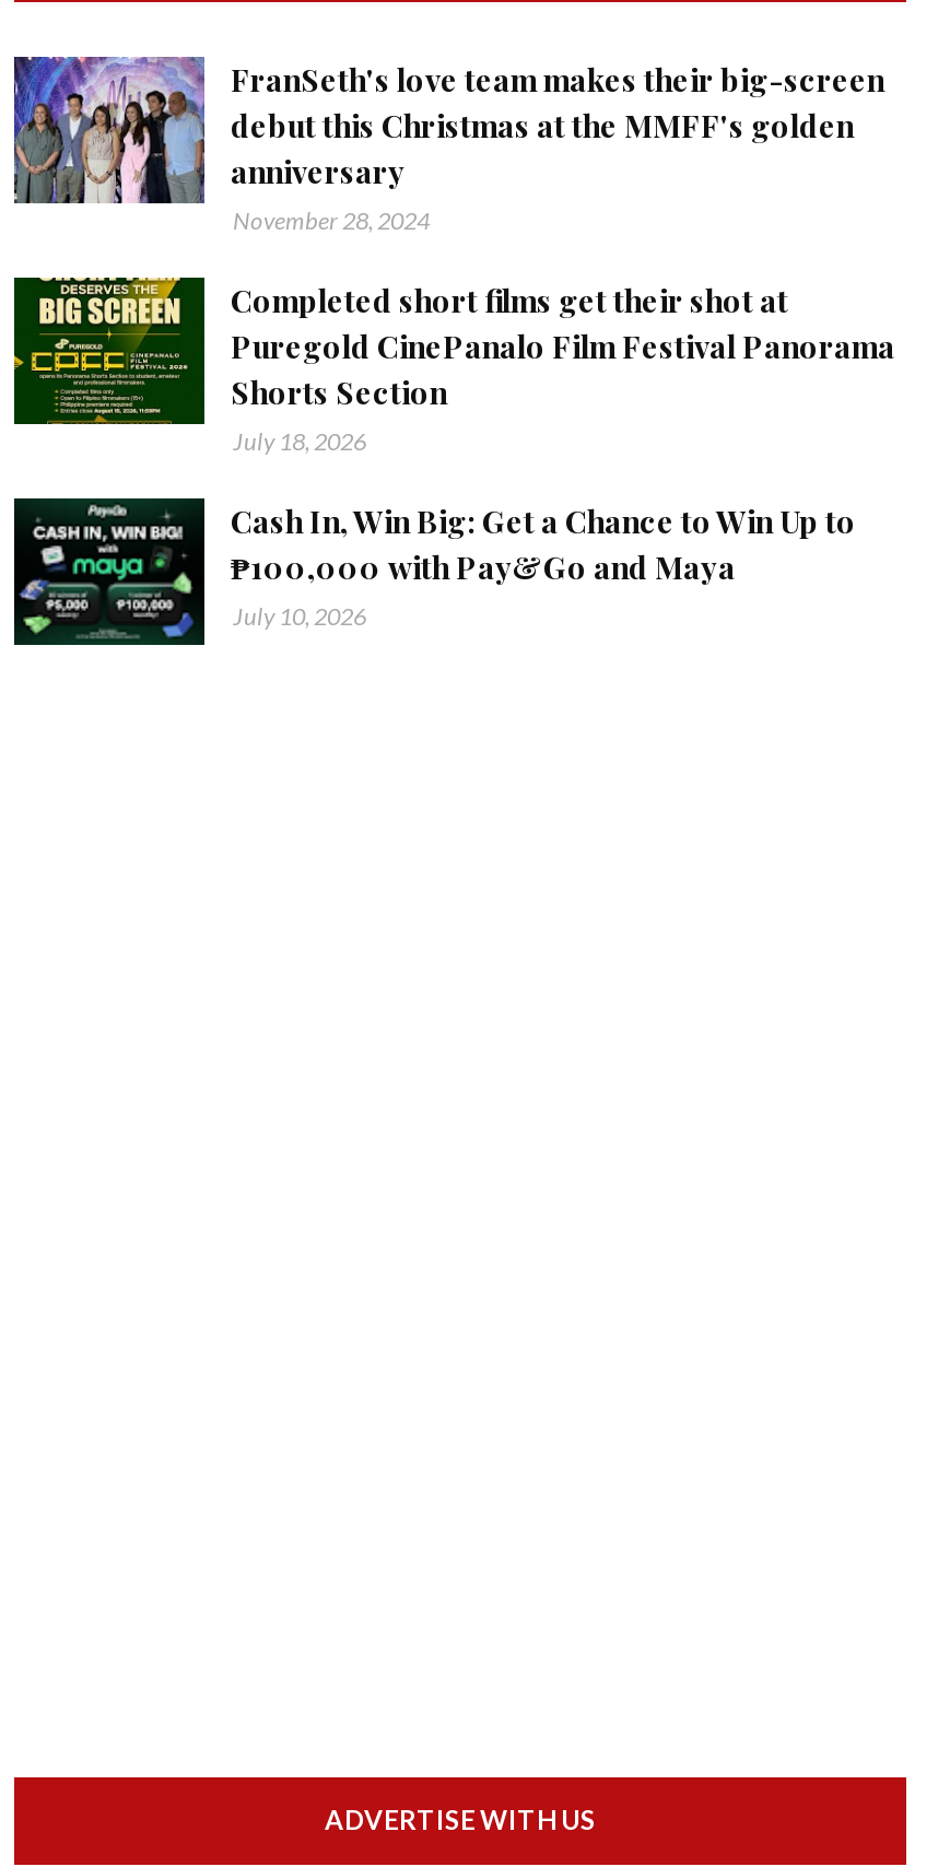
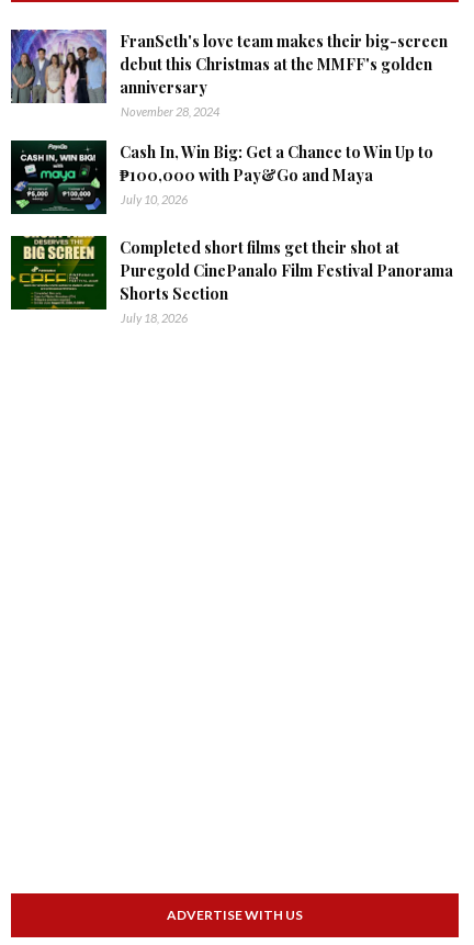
moved down: [image] | Completed short films get their shot at | Puregold CinePanalo Film Festival Panorama | Shorts Section | July 18, 2026

moved up: [image] | Cash In, Win Big: Get a Chance to Win Up to | ₱100,000 with Pay&Go and Maya | July 10, 2026
